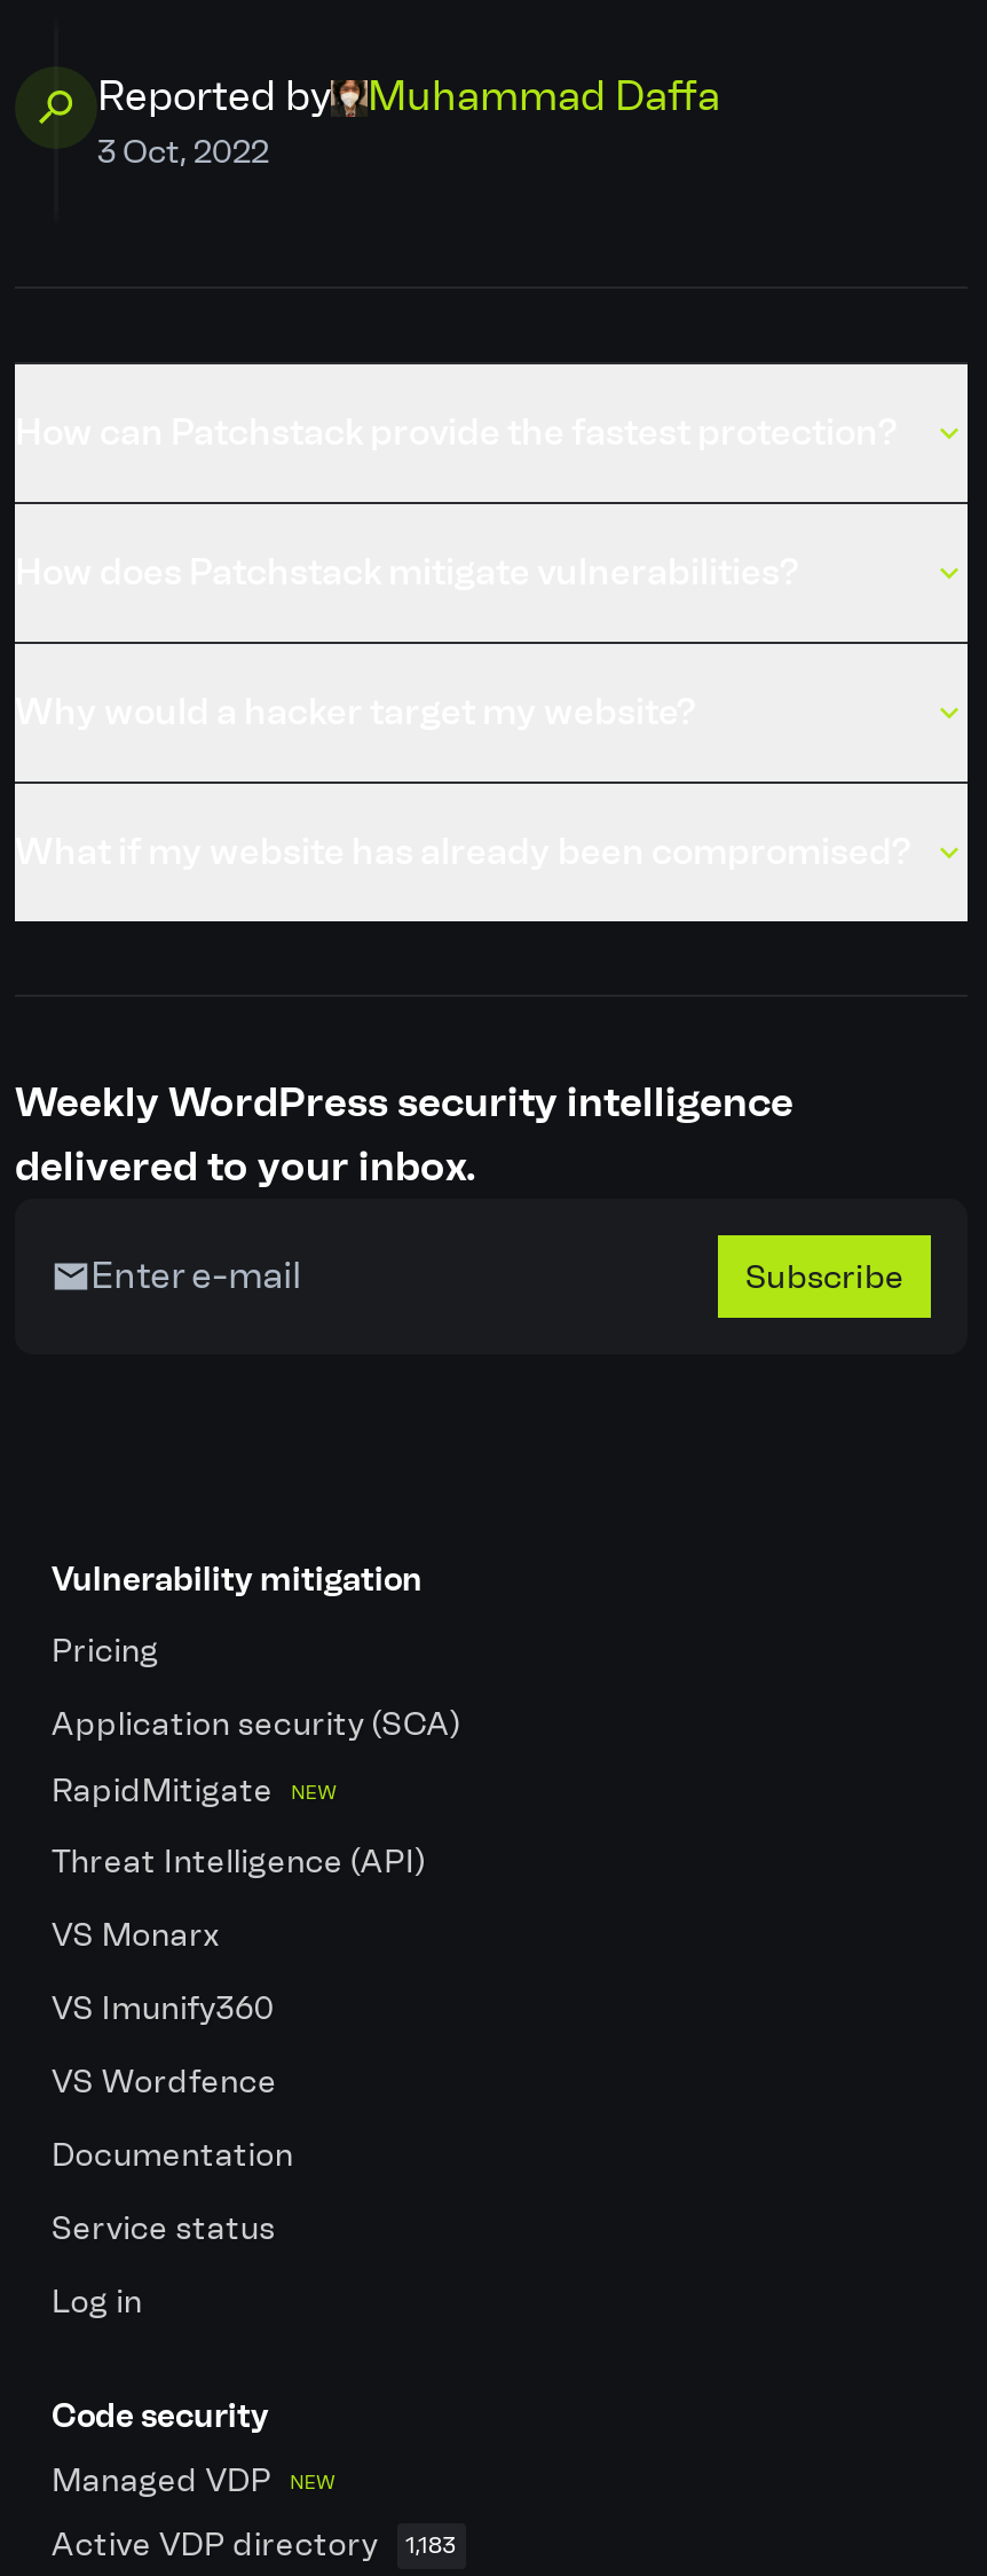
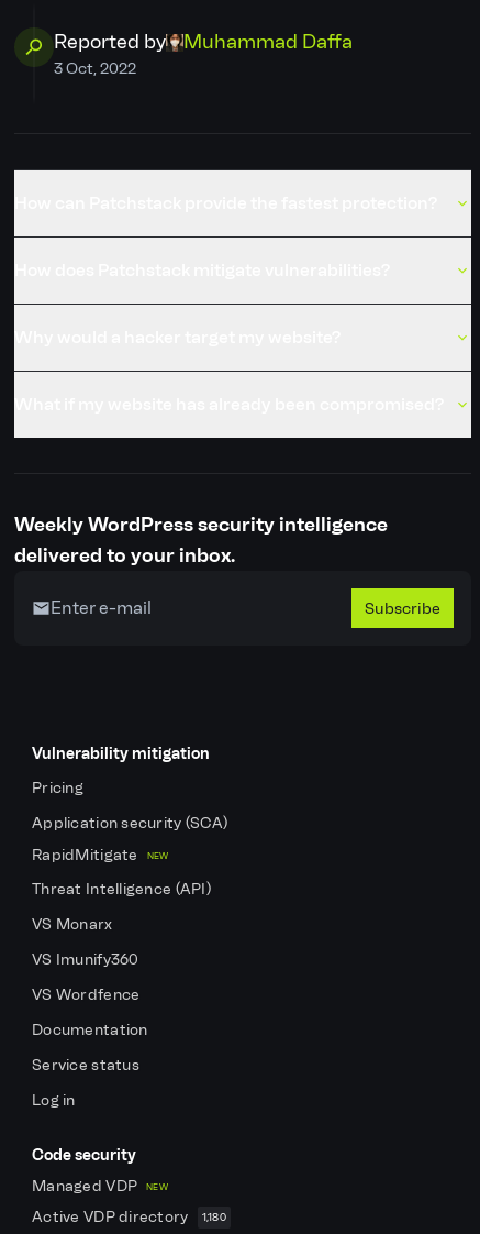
- Active VDP directory 1,183
+ Active VDP directory 1,180
